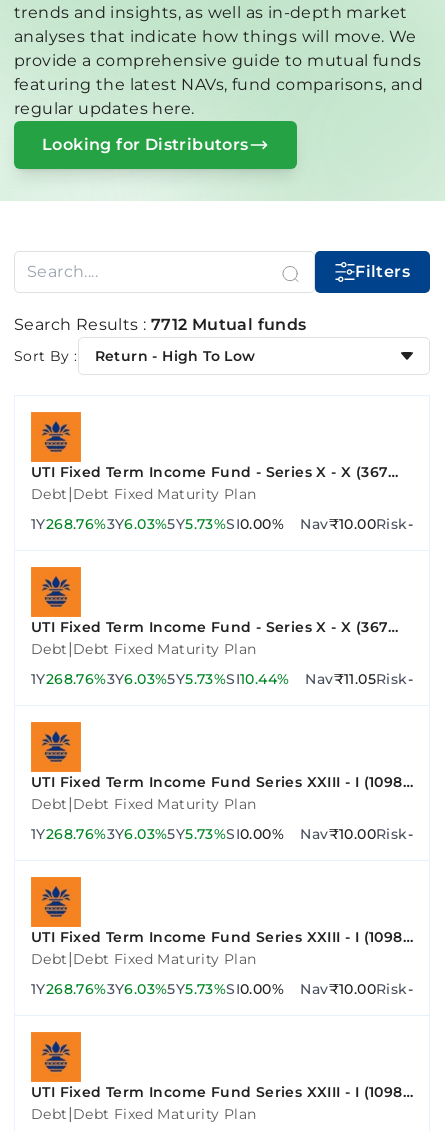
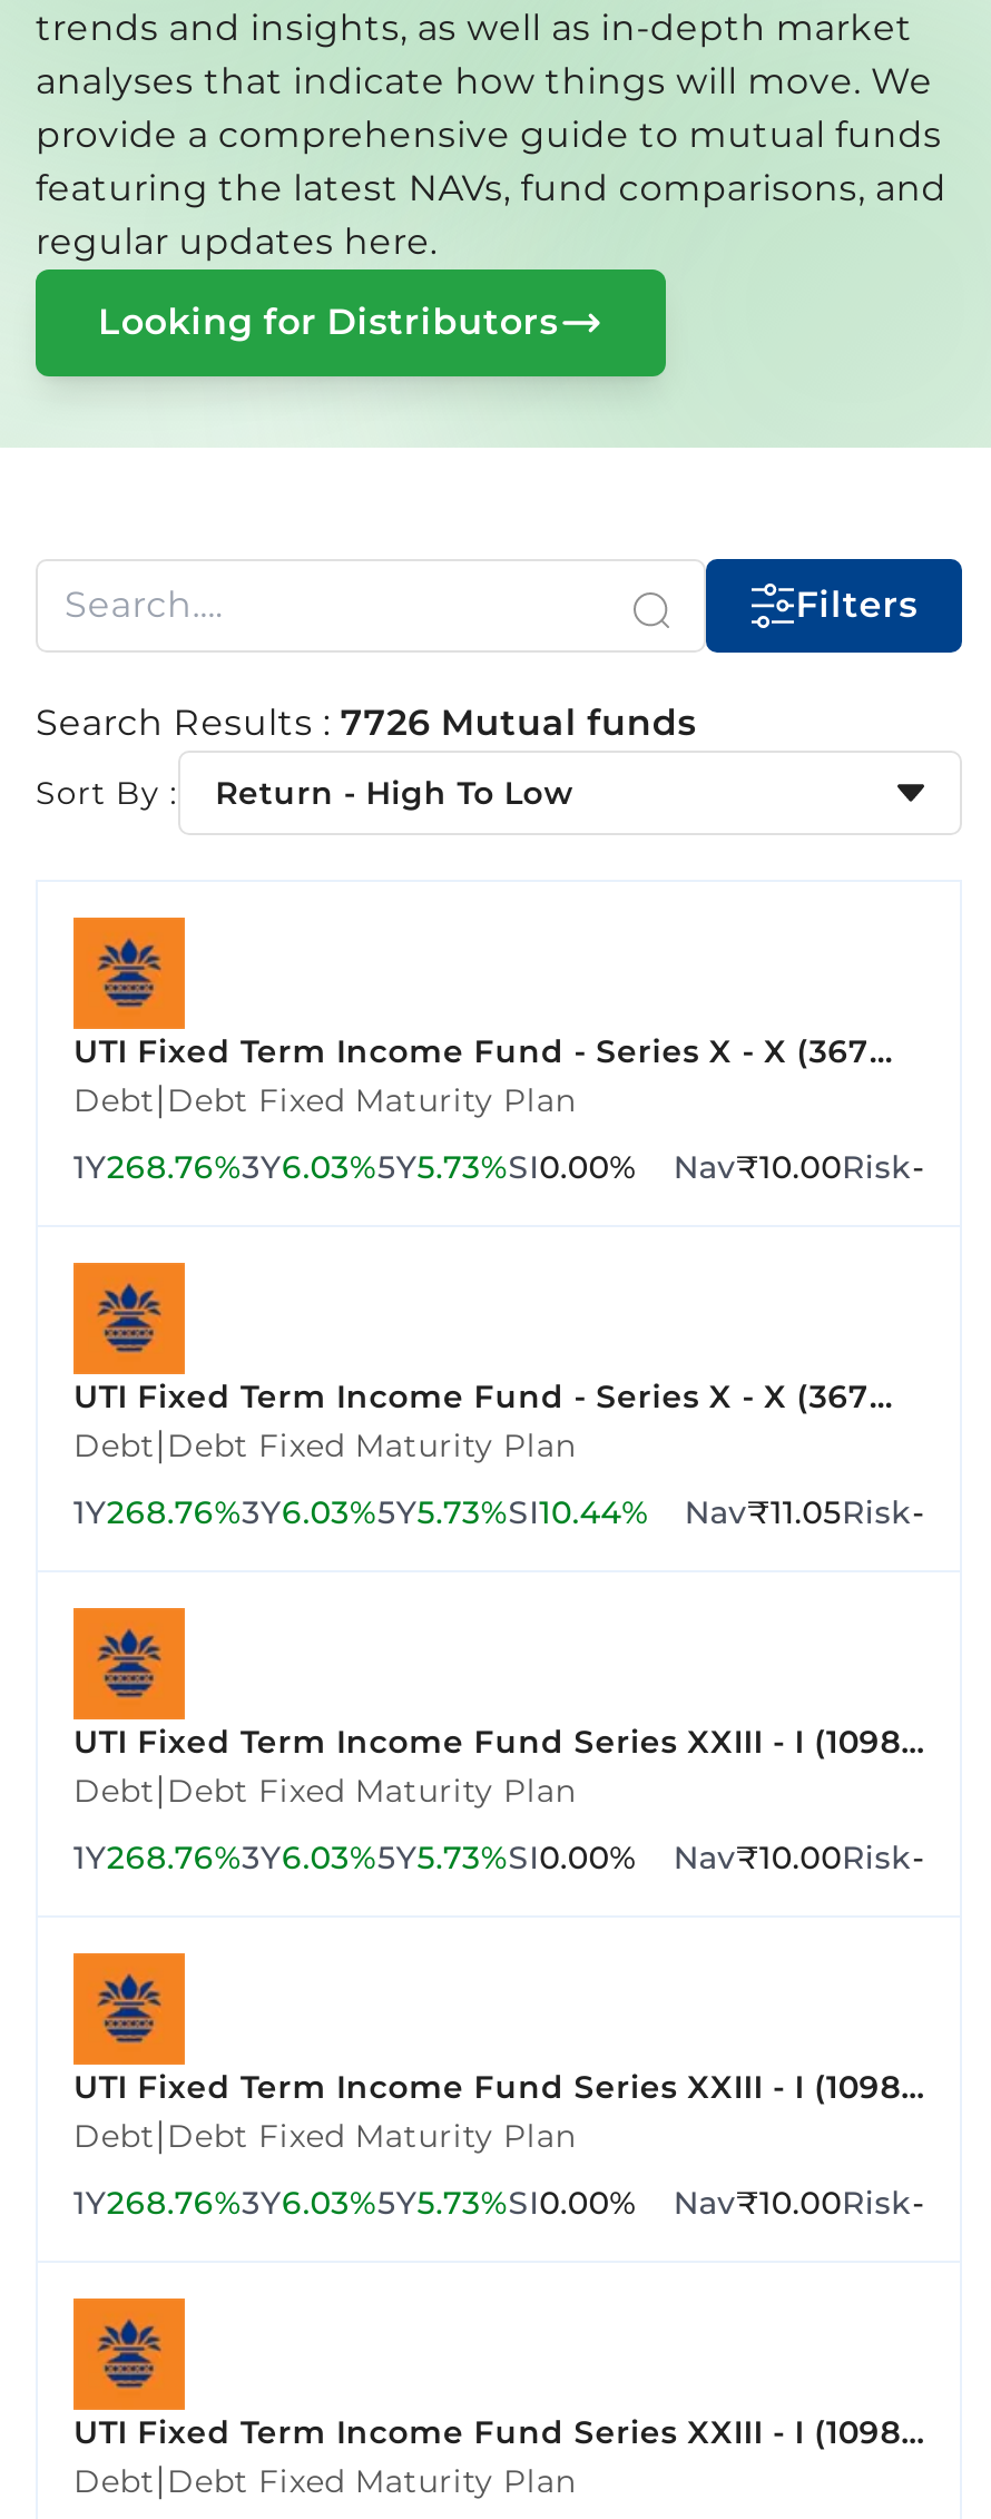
- Search Results : 7712 Mutual funds
+ Search Results : 7726 Mutual funds
